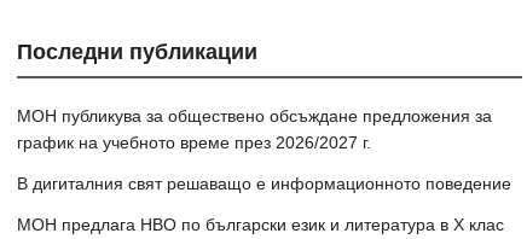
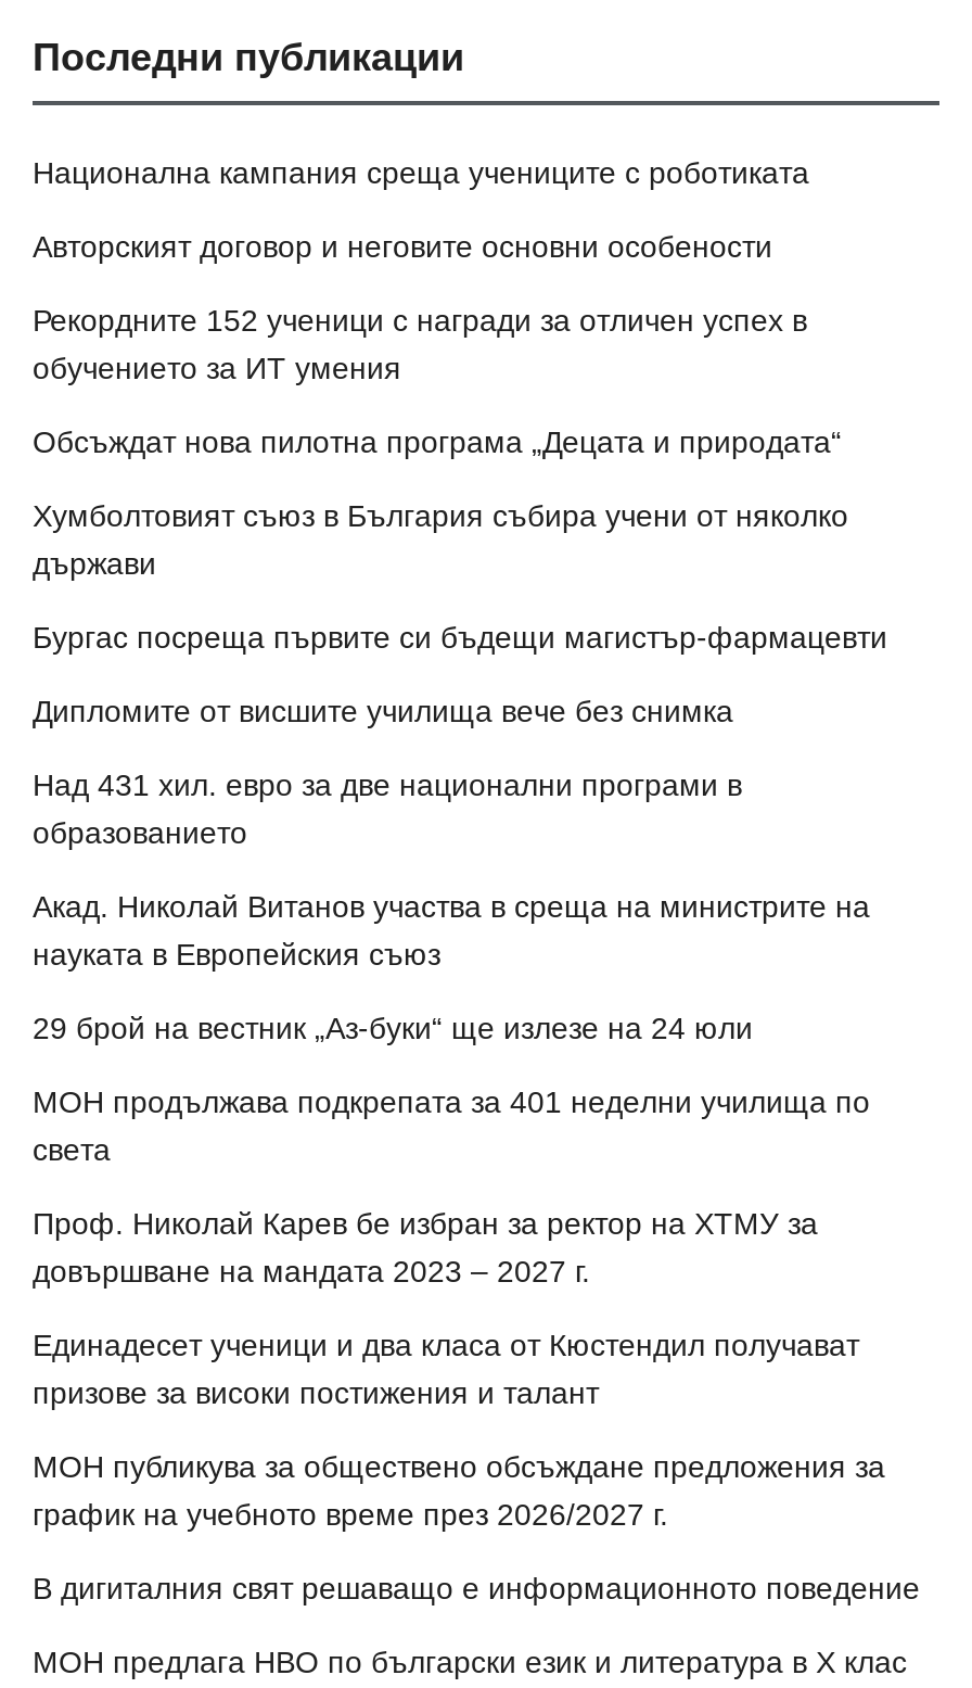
+ Национална кампания среща учениците с роботиката
+ Авторският договор и неговите основни особености
+ Рекордните 152 ученици с награди за отличен успех в
+ обучението за ИТ умения
+ Обсъждат нова пилотна програма „Децата и природата“
+ Хумболтовият съюз в България събира учени от няколко
+ държави
+ Бургас посреща първите си бъдещи магистър-фармацевти
+ Дипломите от висшите училища вече без снимка
+ Над 431 хил. евро за две национални програми в
+ образованието
+ Акад. Николай Витанов участва в среща на министрите на
+ науката в Европейския съюз
+ 29 брой на вестник „Аз-буки“ ще излезе на 24 юли
+ МОН продължава подкрепата за 401 неделни училища по
+ света
+ Проф. Николай Карев бе избран за ректор на ХТМУ за
+ довършване на мандата 2023 – 2027 г.
+ Единадесет ученици и два класа от Кюстендил получават
+ призове за високи постижения и талант
